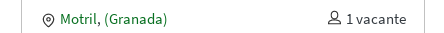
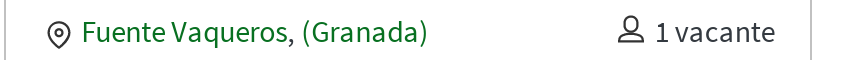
- Motril, (Granada)
+ Fuente Vaqueros, (Granada)
